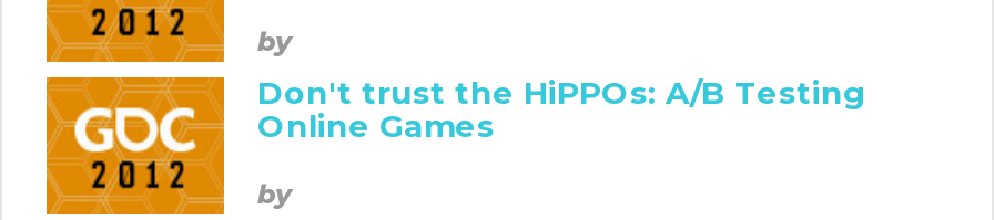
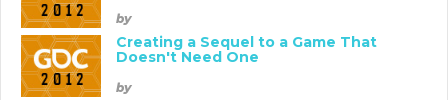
- Don't trust the HiPPOs: A/B Testing
- Online Games
+ Creating a Sequel to a Game That
+ Doesn't Need One
